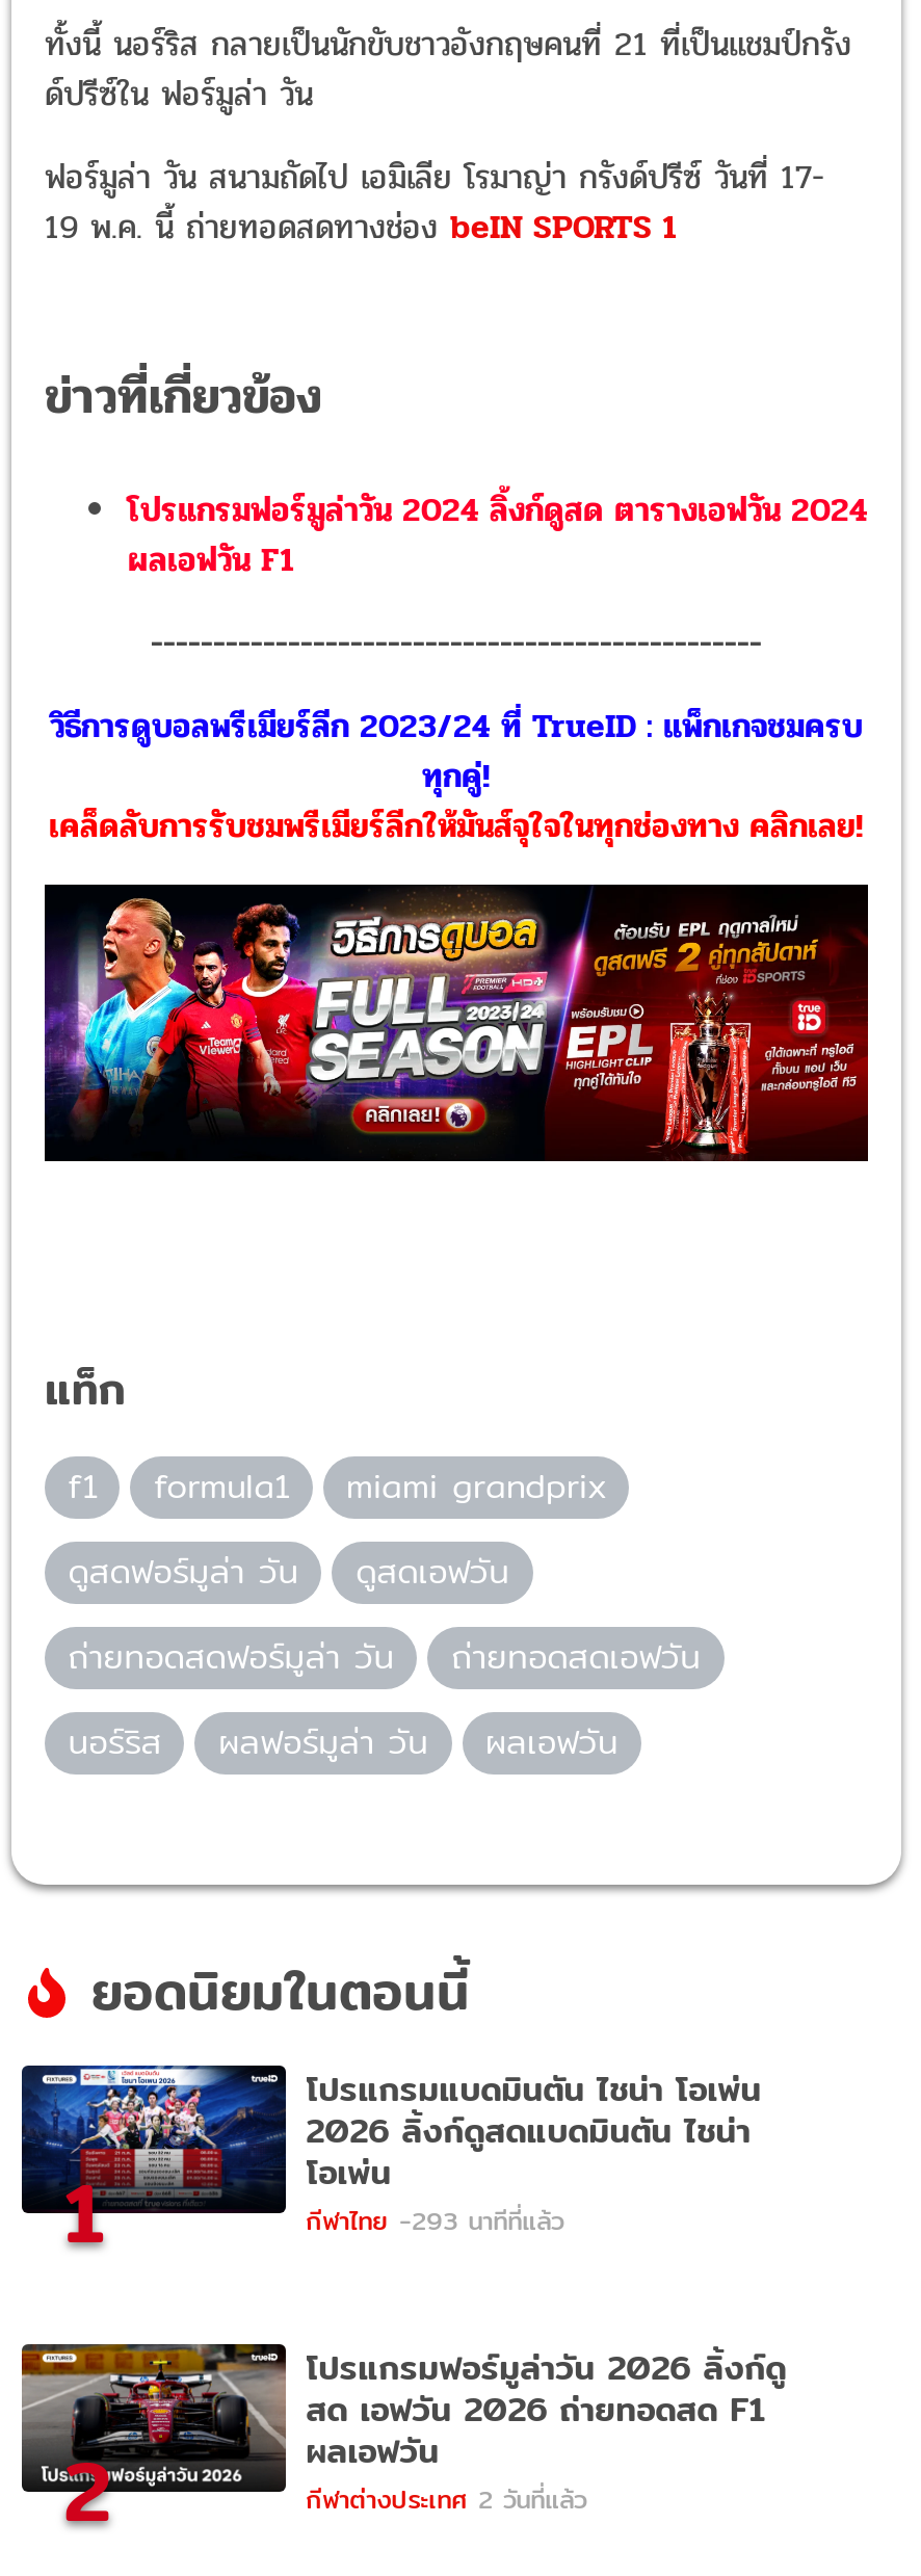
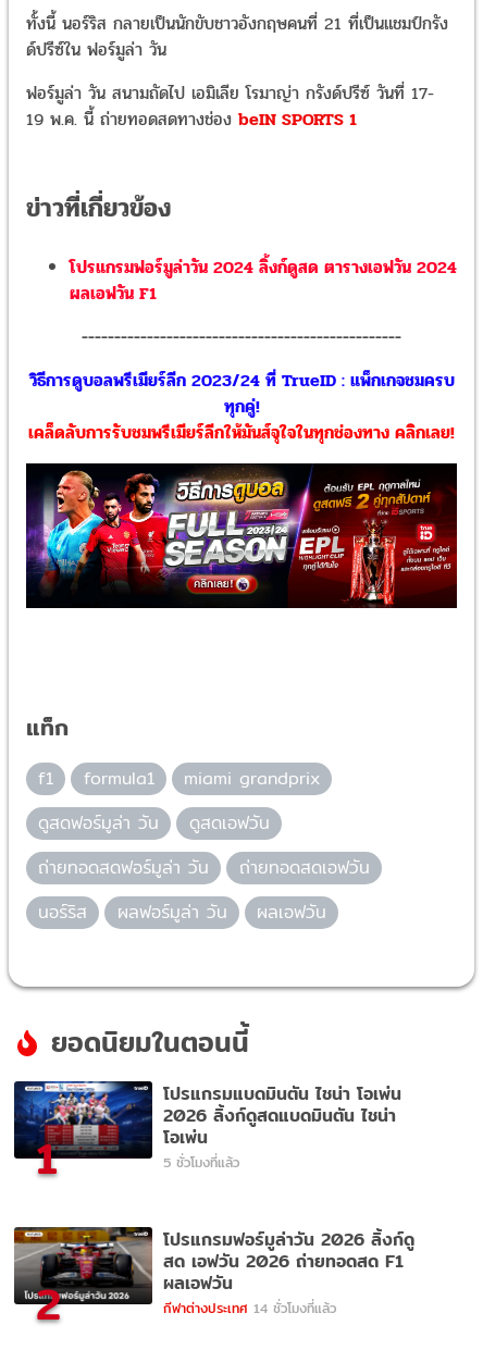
- กีฬาไทย -293 นาทีที่แล้ว
+ 5 ชั่วโมงที่แล้ว

- กีฬาต่างประเทศ 2 วันที่แล้ว
+ กีฬาต่างประเทศ 14 ชั่วโมงที่แล้ว
